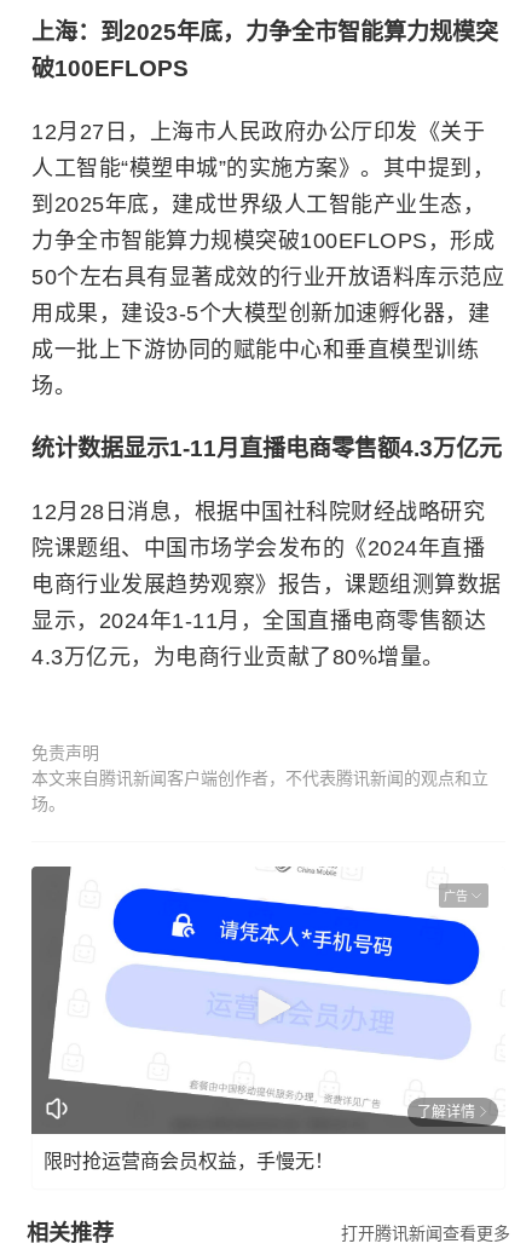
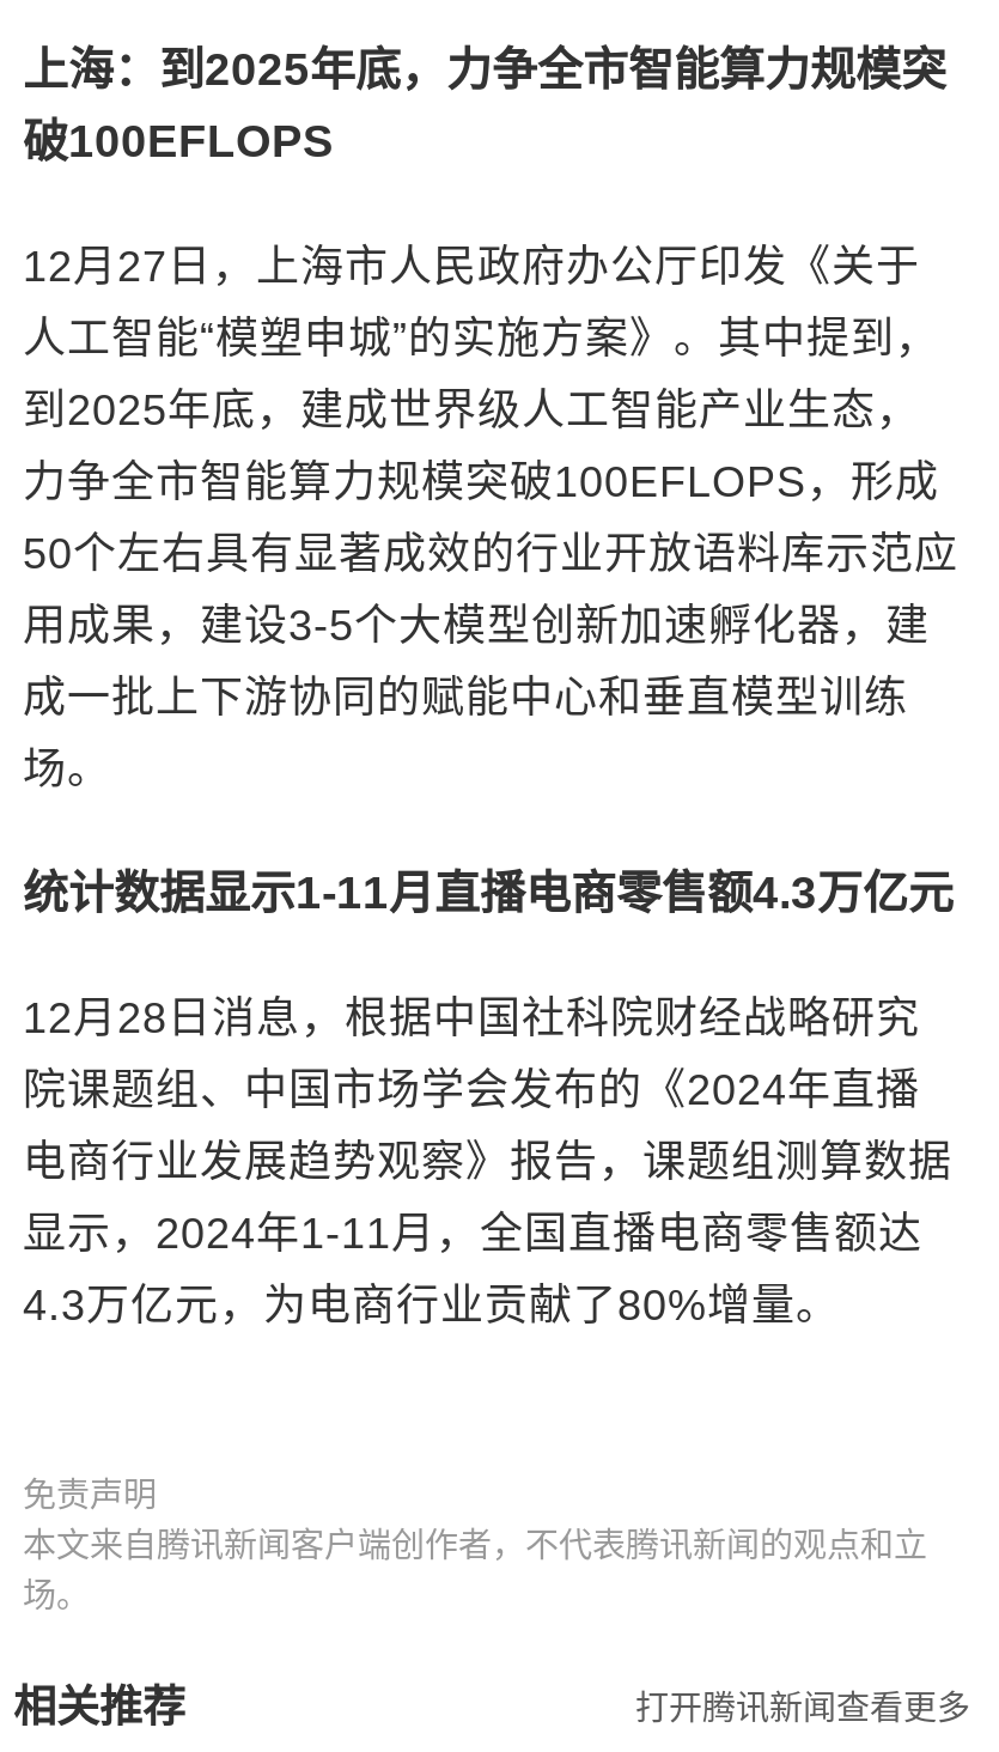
- [image]
- 广告

- 了解详情
- 限时抢运营商会员权益，手慢无！
